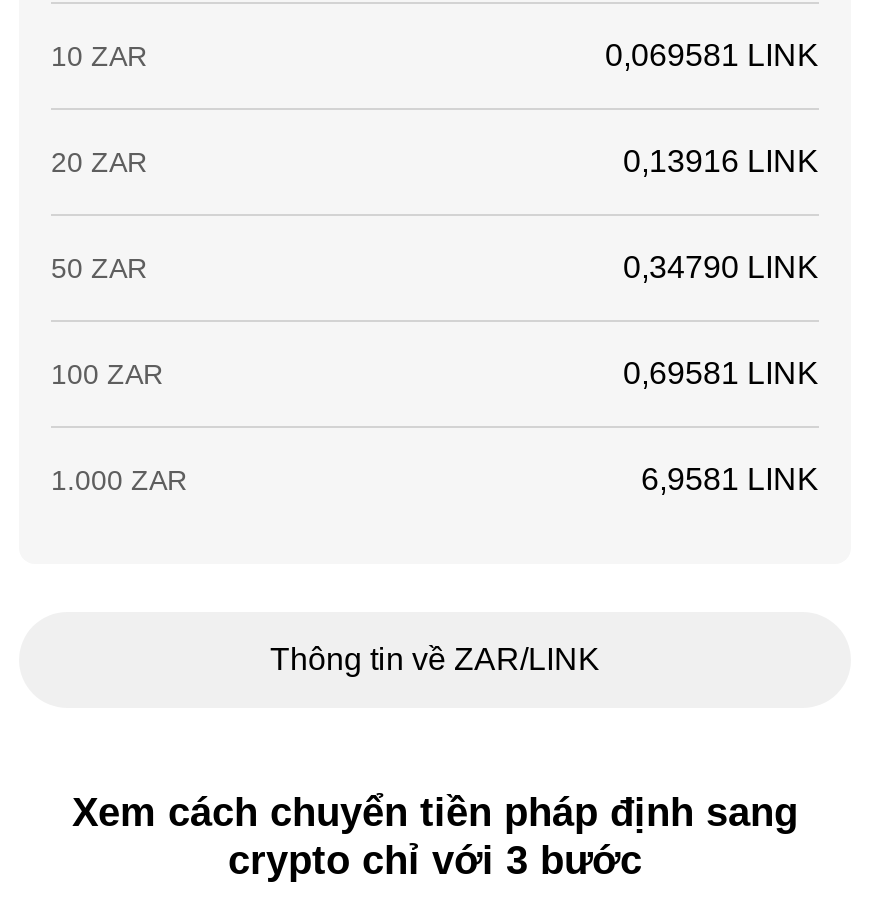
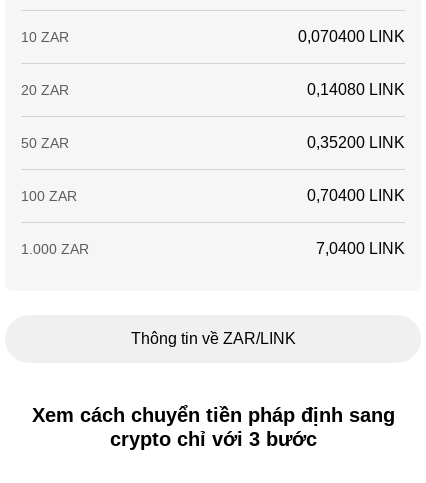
- 0,069581 LINK
+ 0,070400 LINK

- 0,13916 LINK
+ 0,14080 LINK

- 0,34790 LINK
+ 0,35200 LINK

- 0,69581 LINK
+ 0,70400 LINK

- 6,9581 LINK
+ 7,0400 LINK
